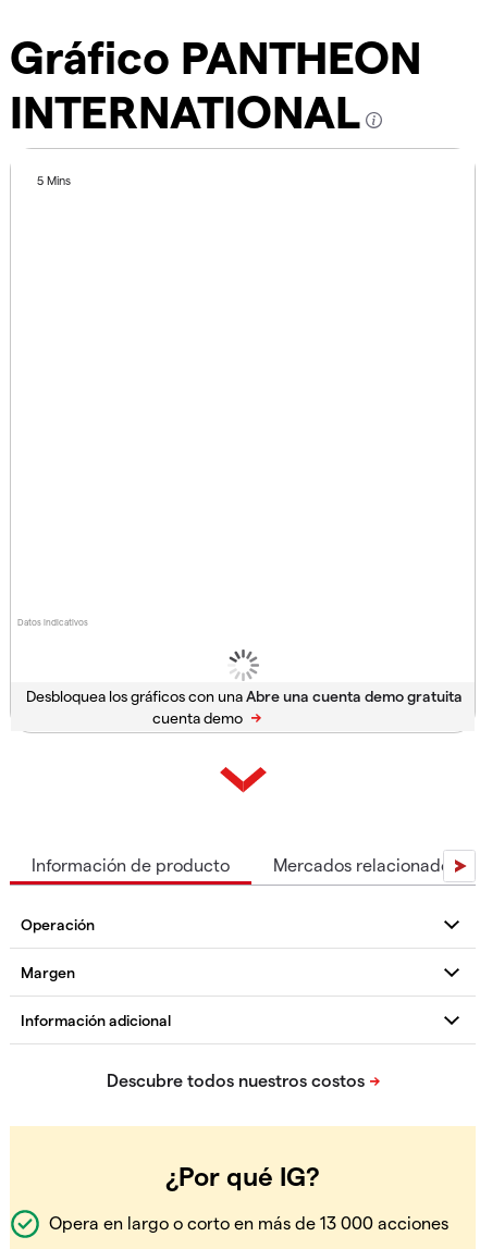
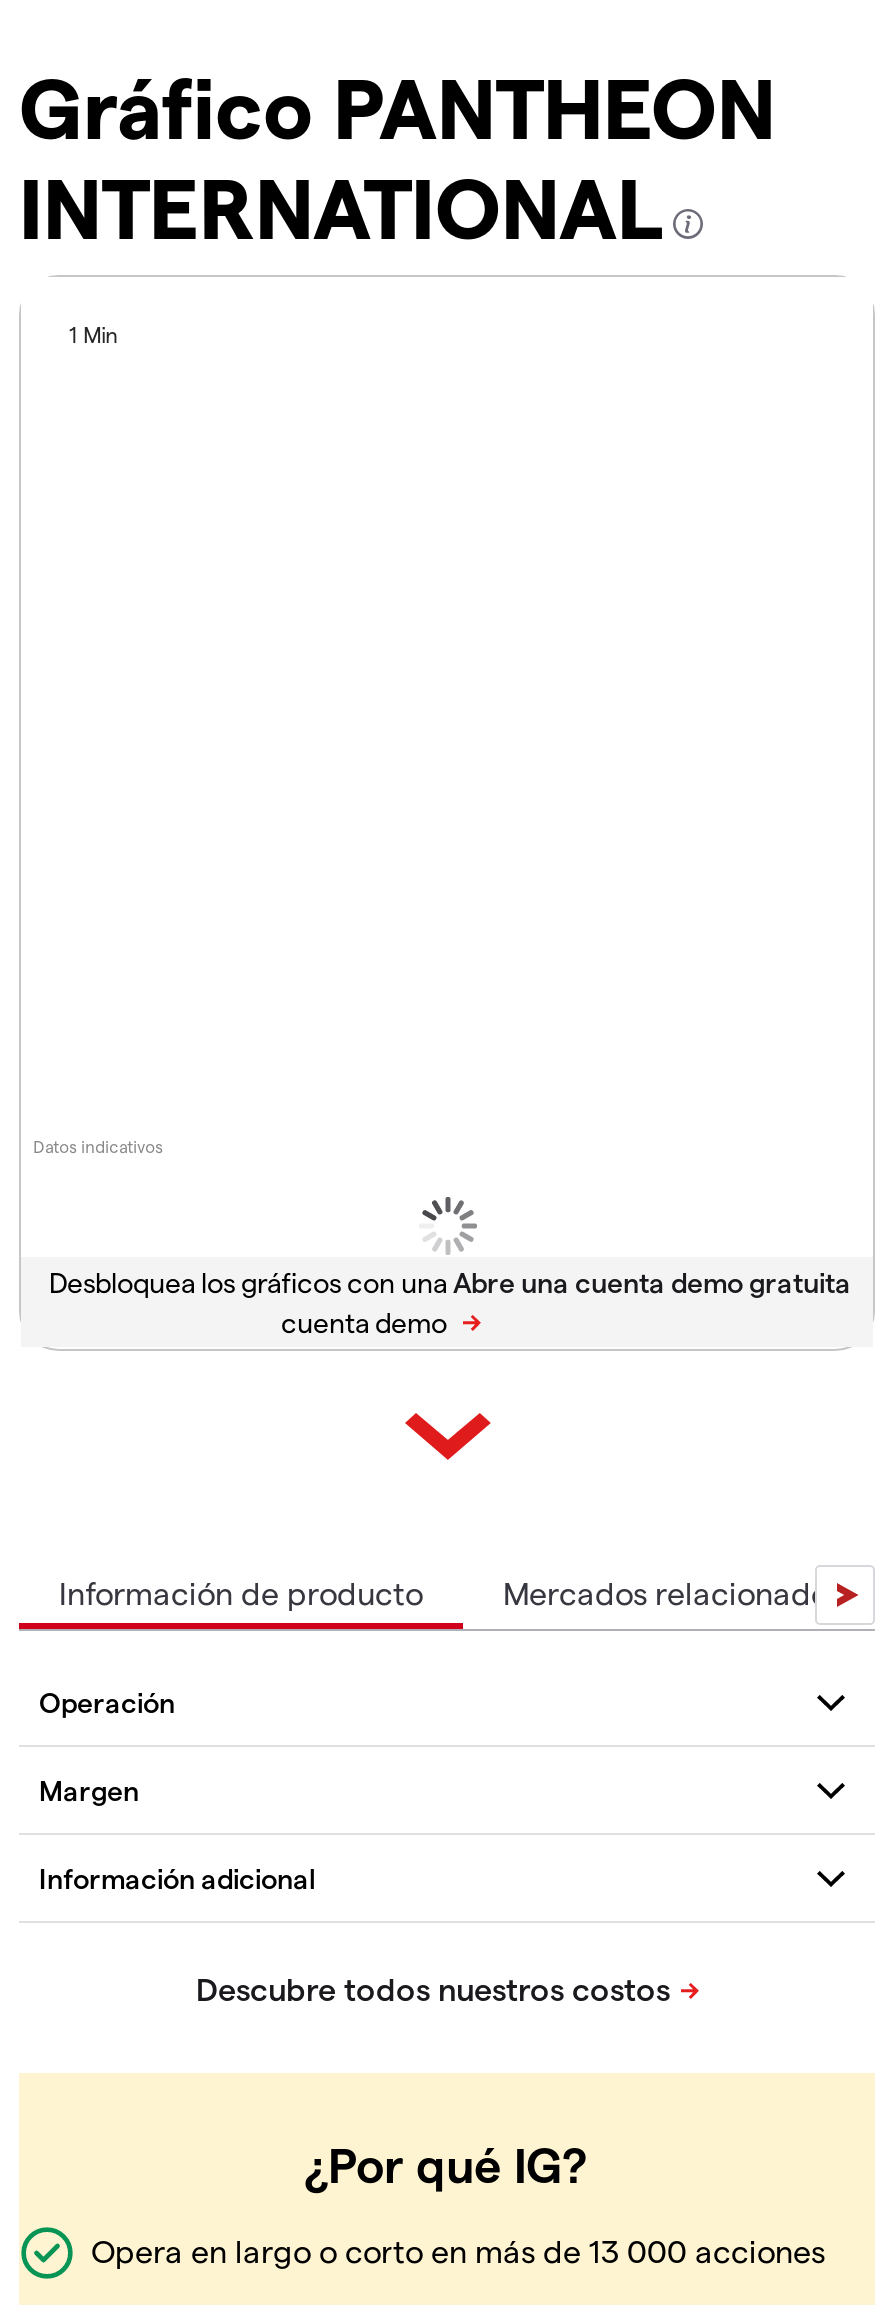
- 5 Mins
+ 1 Min
